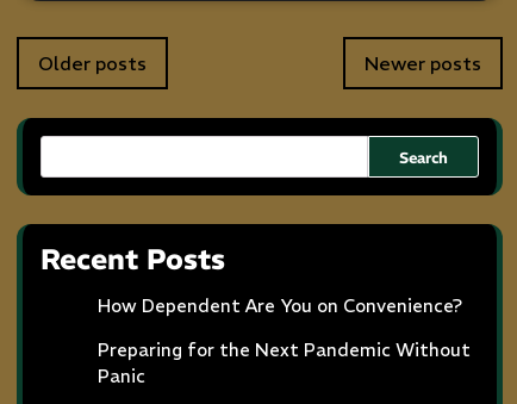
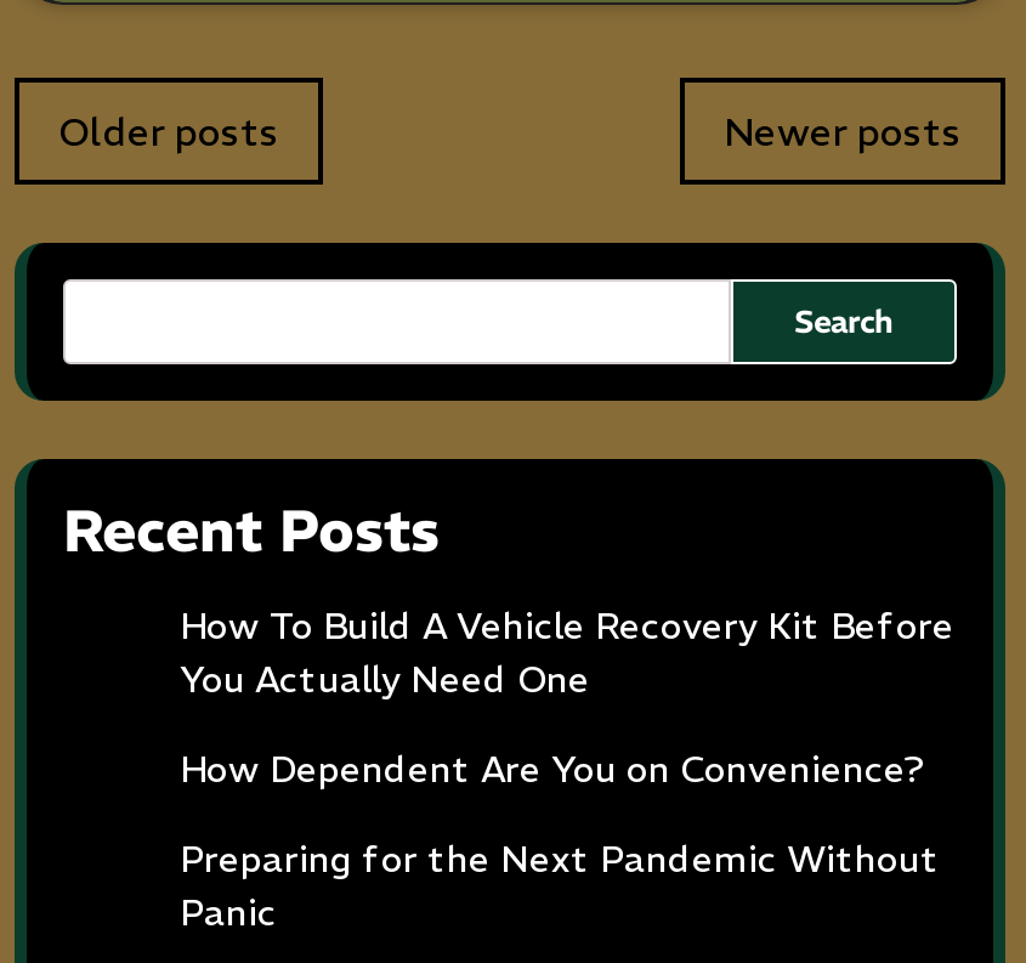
+ How To Build A Vehicle Recovery Kit Before
+ You Actually Need One
